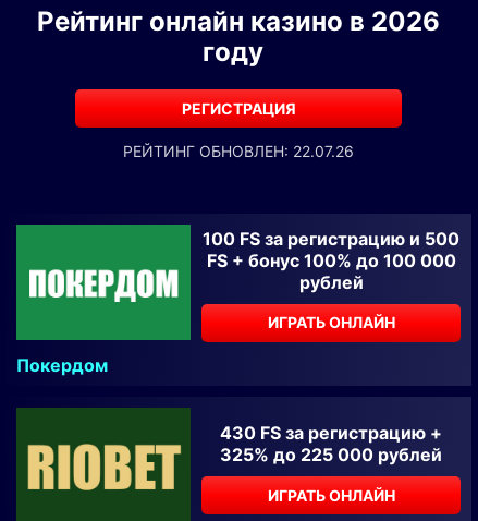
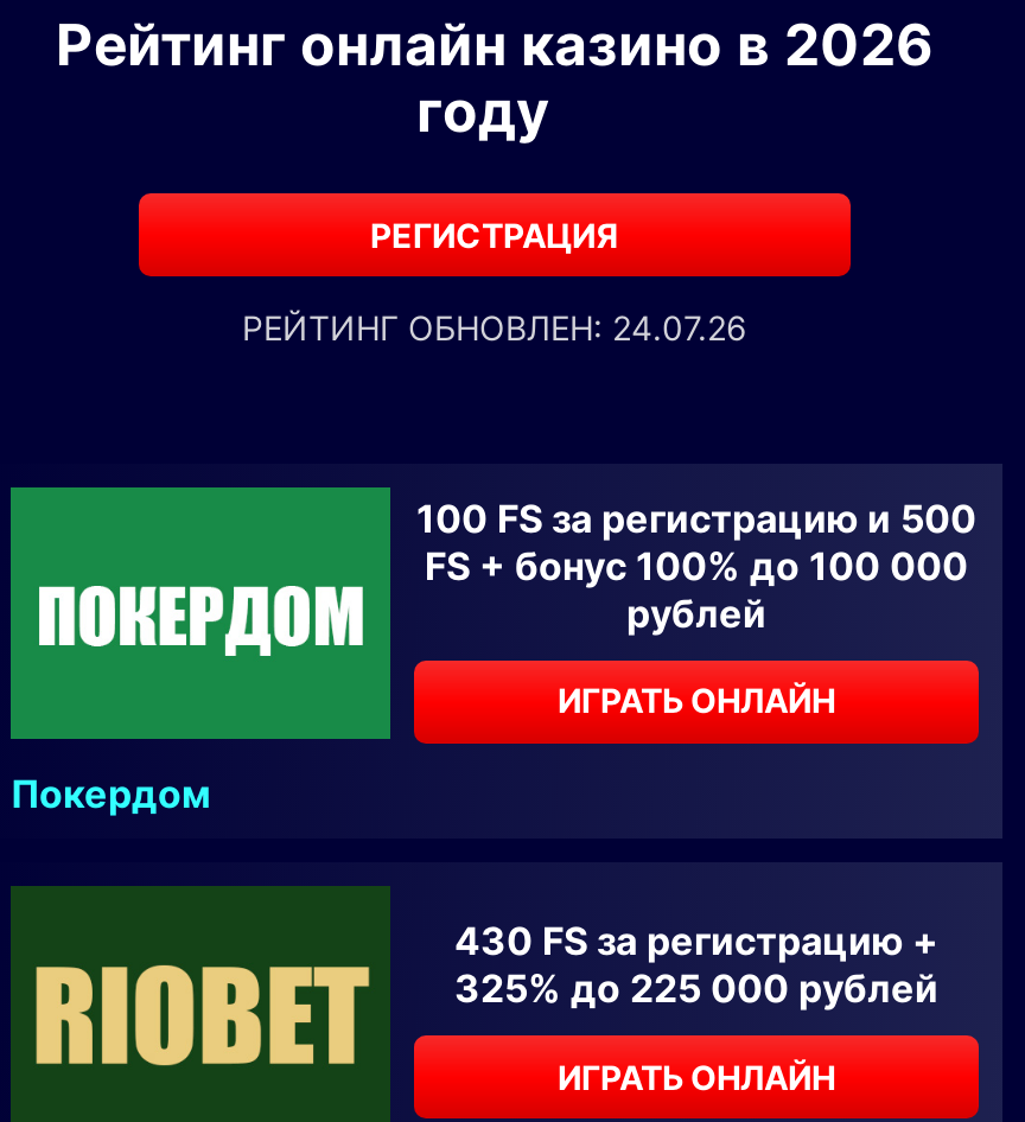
- РЕЙТИНГ ОБНОВЛЕН: 22.07.26
+ РЕЙТИНГ ОБНОВЛЕН: 24.07.26
